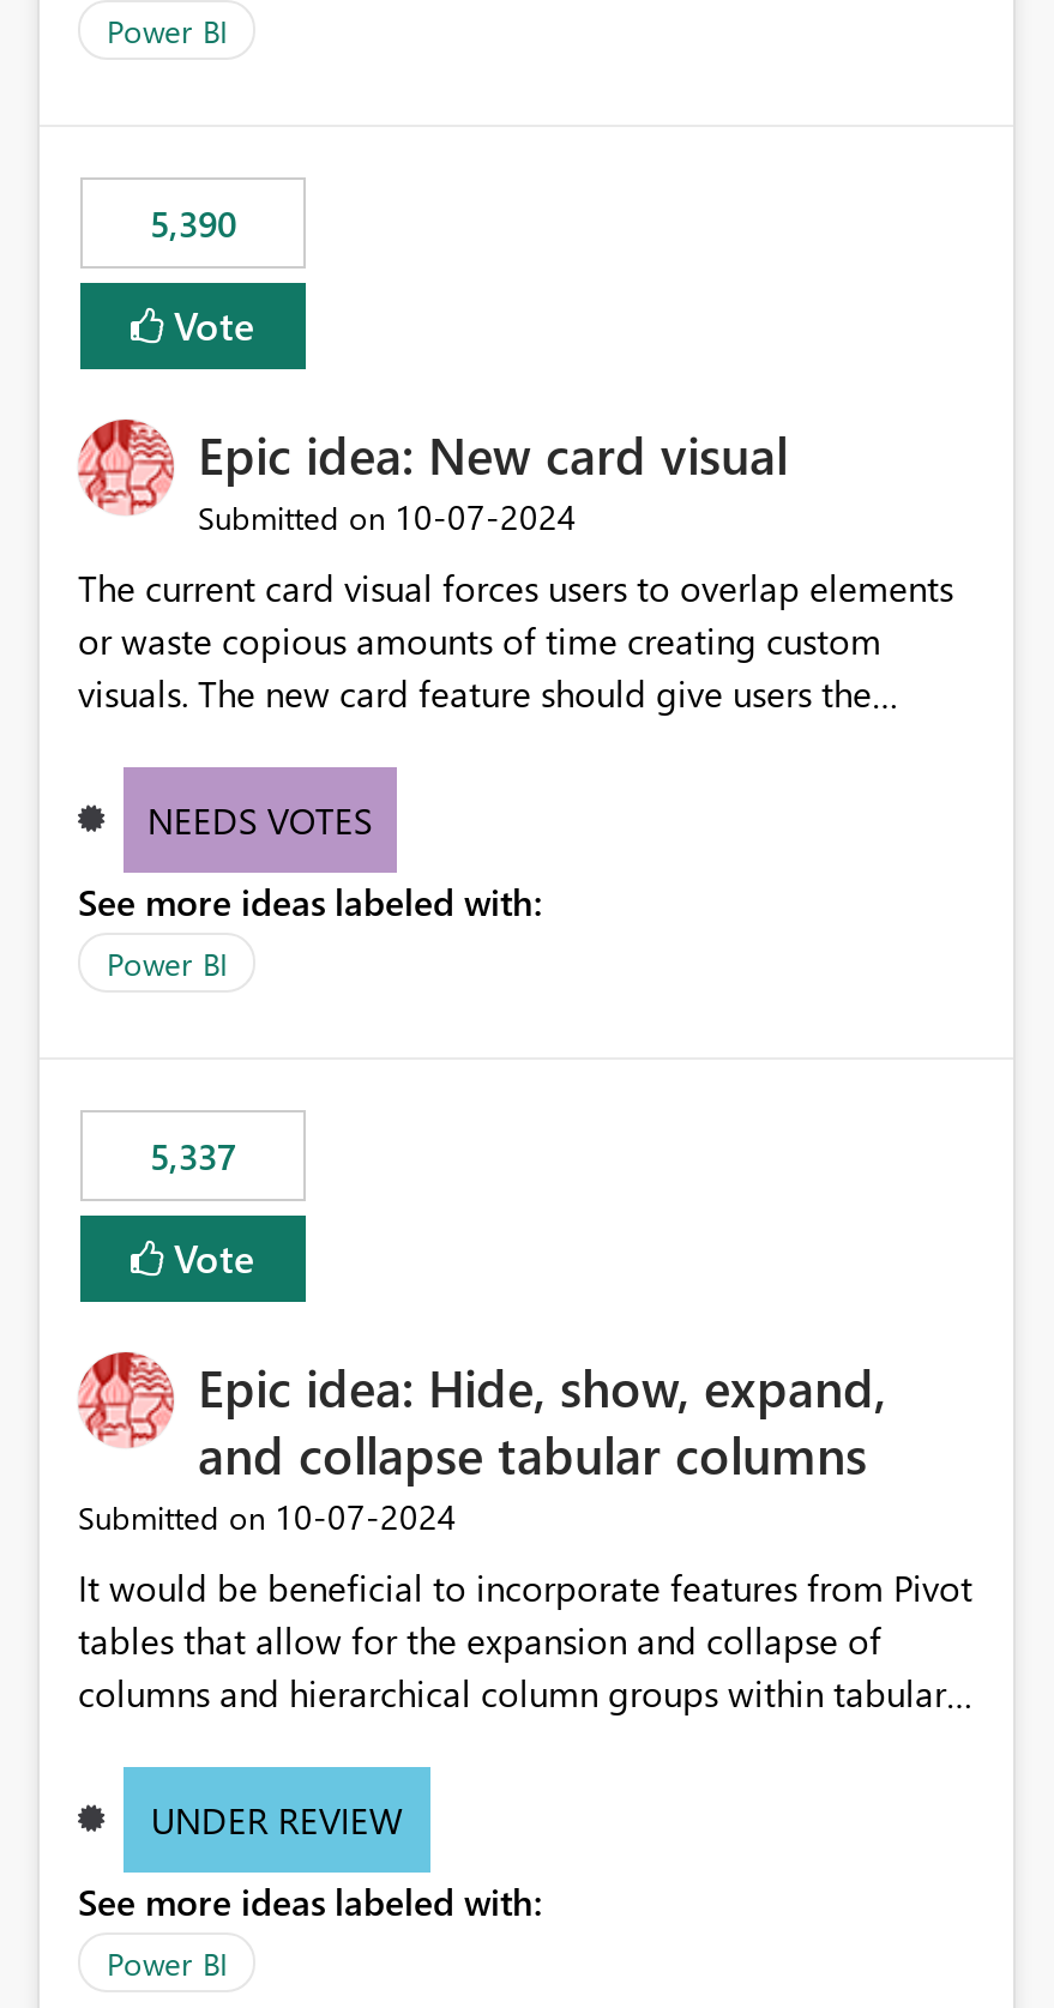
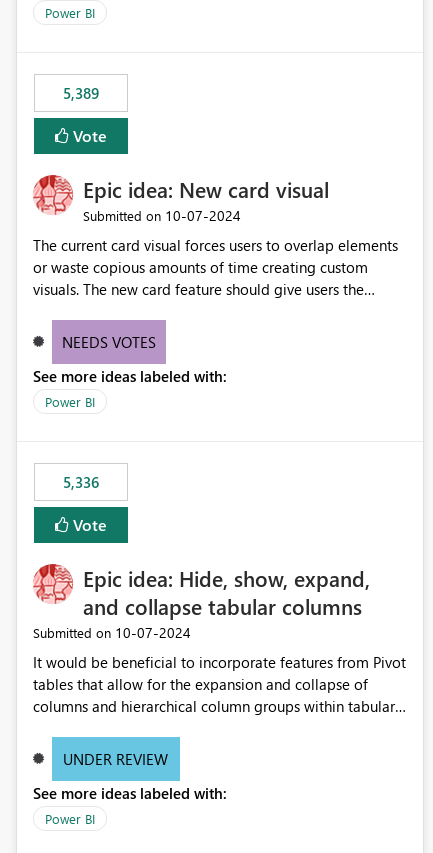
- 5,390
+ 5,389

- 5,337
+ 5,336
